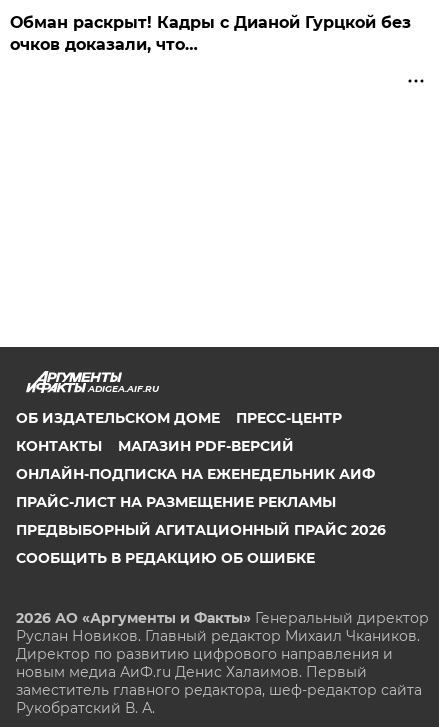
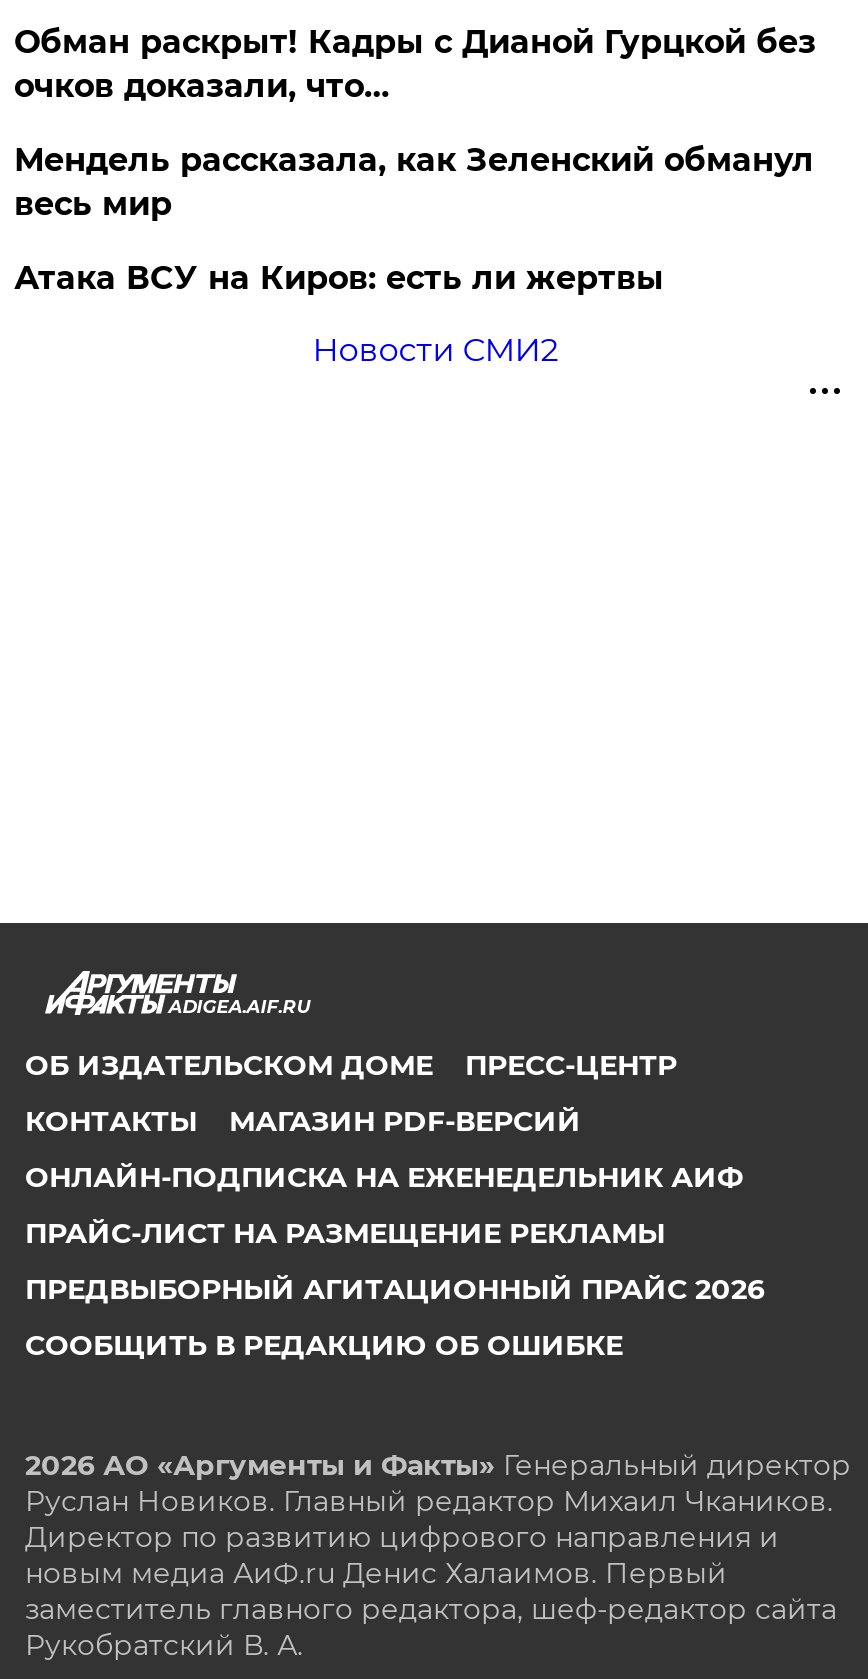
+ Мендель рассказала, как Зеленский обманул
+ весь мир
+ Атака ВСУ на Киров: есть ли жертвы
+ Новости СМИ2
